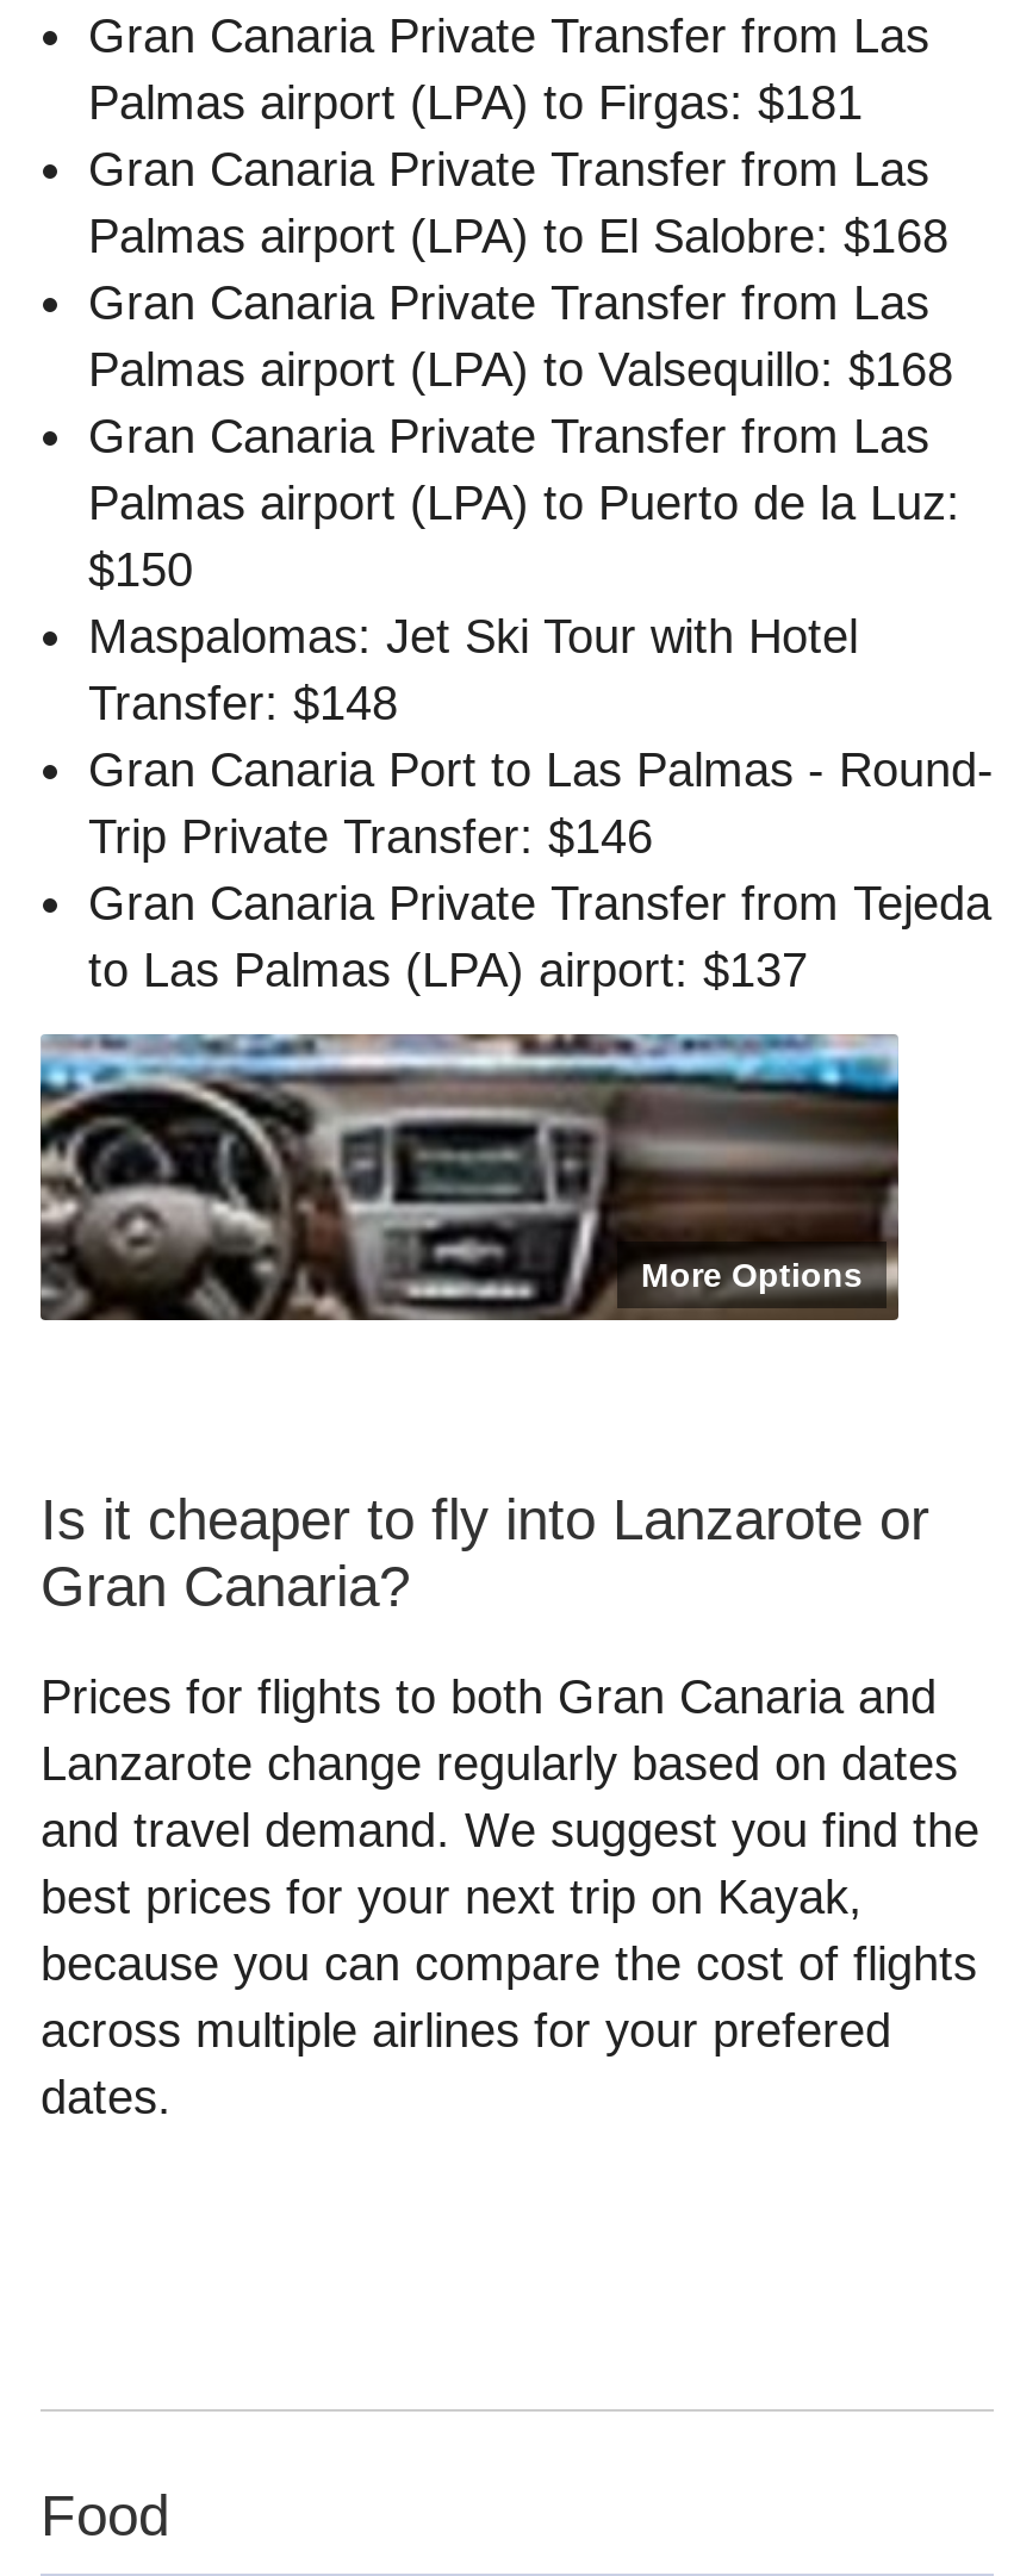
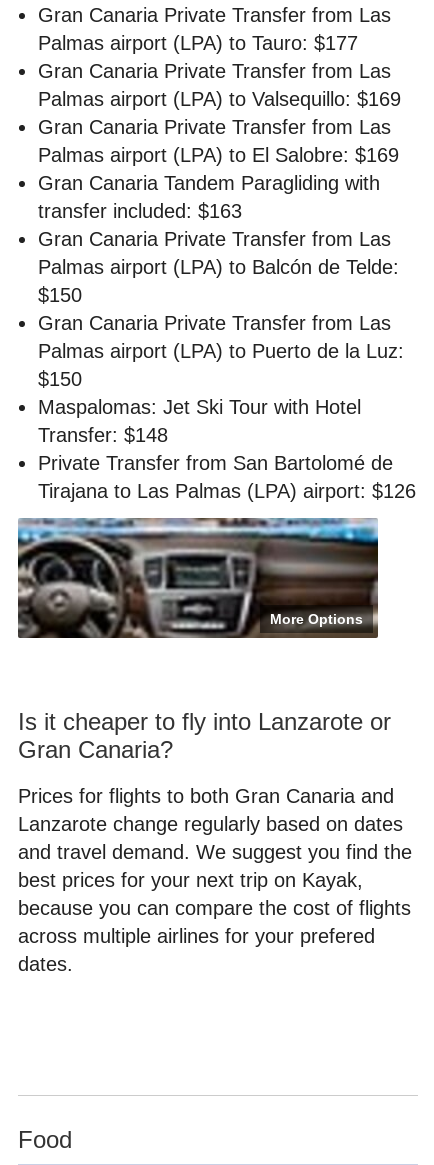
- Palmas airport (LPA) to Firgas: $181
+ Palmas airport (LPA) to Tauro: $177

- Palmas airport (LPA) to El Salobre: $168
+ Palmas airport (LPA) to Valsequillo: $169

- Palmas airport (LPA) to Valsequillo: $168
+ Palmas airport (LPA) to El Salobre: $169
+ Gran Canaria Tandem Paragliding with
+ transfer included: $163
+ Gran Canaria Private Transfer from Las
+ Palmas airport (LPA) to Balcón de Telde:
+ $150

moved down: Gran Canaria Private Transfer from Las | Palmas airport (LPA) to Puerto de la Luz: | $150 | Maspalomas: Jet Ski Tour with Hotel | Transfer: $148

- Gran Canaria Port to Las Palmas - Round-
- Trip Private Transfer: $146
- Gran Canaria Private Transfer from Tejeda
- to Las Palmas (LPA) airport: $137
+ Private Transfer from San Bartolomé de
+ Tirajana to Las Palmas (LPA) airport: $126
